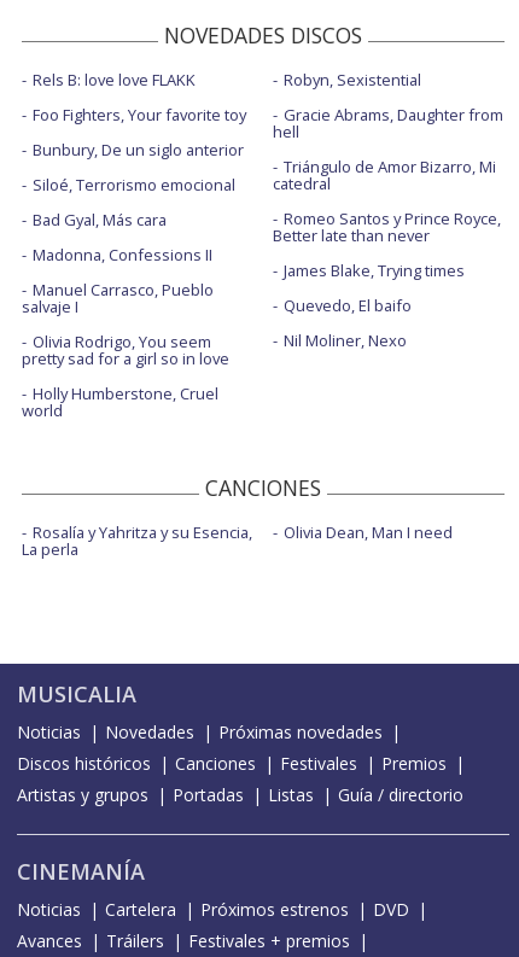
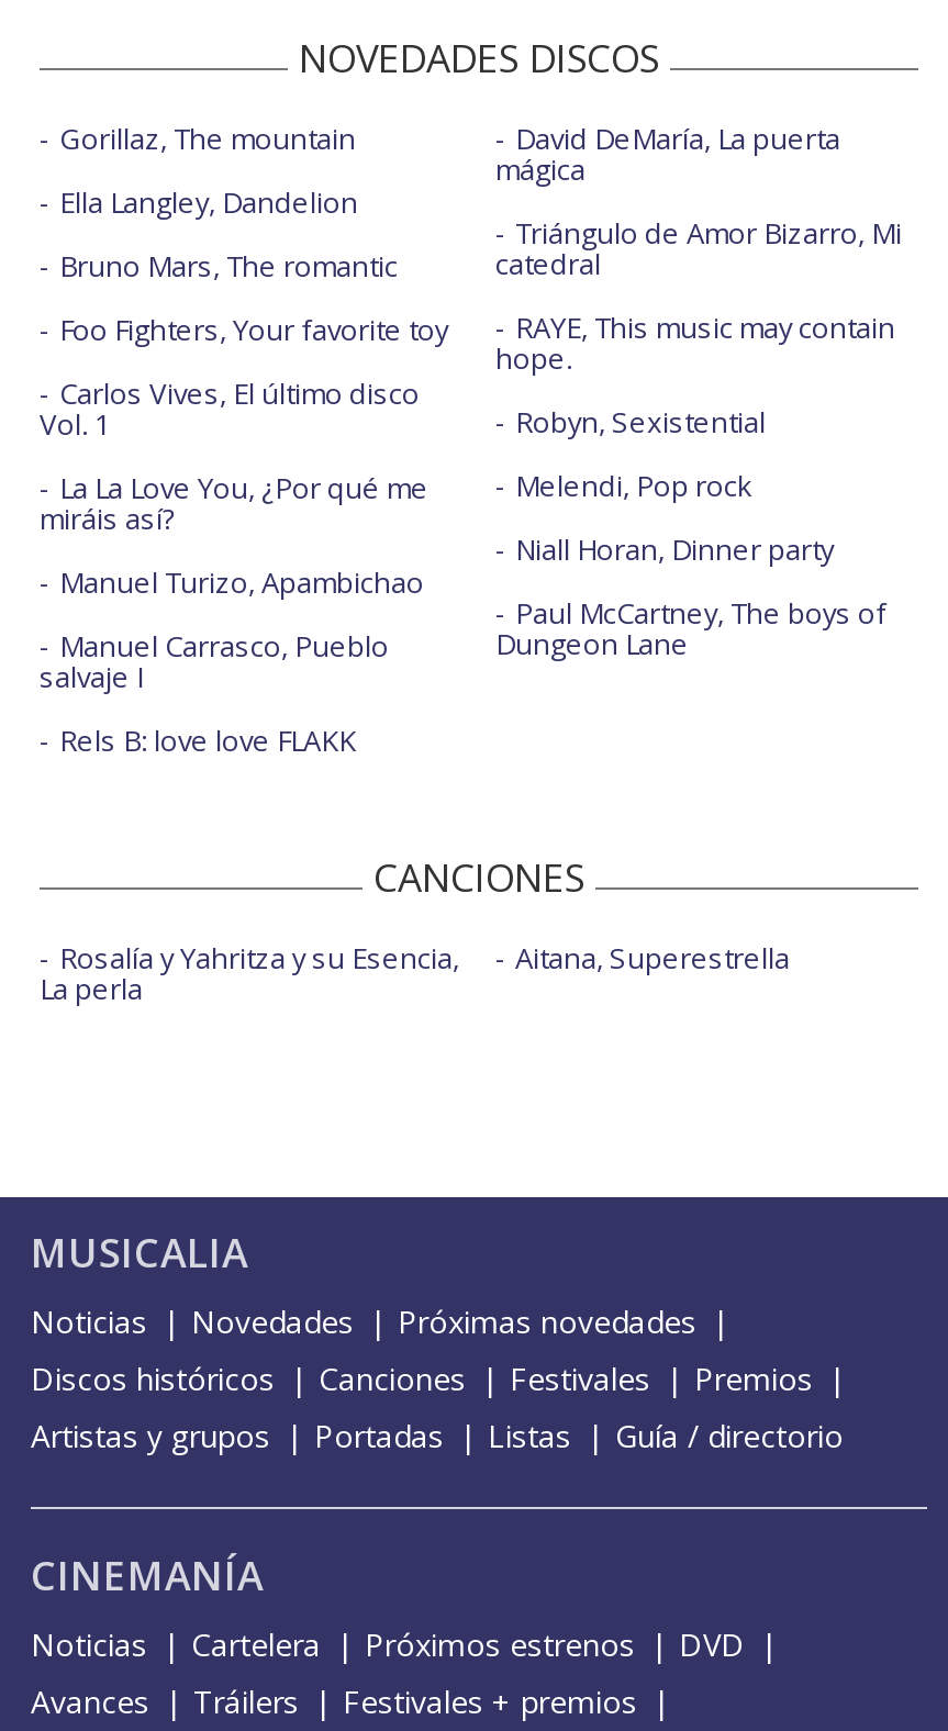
+ Gorillaz, The mountain
+ Ella Langley, Dandelion
+ Bruno Mars, The romantic

moved down: Rels B: love love FLAKK

moved down: Robyn, Sexistential

moved down: Foo Fighters, Your favorite toy

- Gracie Abrams, Daughter from
- hell
+ David DeMaría, La puerta
+ mágica

- Bunbury, De un siglo anterior
- Siloé, Terrorismo emocional
- Bad Gyal, Más cara
- Madonna, Confessions II
+ Carlos Vives, El último disco
+ Vol. 1
+ La La Love You, ¿Por qué me
+ miráis así?
+ Manuel Turizo, Apambichao

moved up: Triángulo de Amor Bizarro, Mi | catedral

- Romeo Santos y Prince Royce,
- Better late than never
- James Blake, Trying times
- Quevedo, El baifo
- Nil Moliner, Nexo
+ RAYE, This music may contain
+ hope.
+ Melendi, Pop rock
+ Niall Horan, Dinner party
+ Paul McCartney, The boys of
+ Dungeon Lane

moved down: Manuel Carrasco, Pueblo

moved down: salvaje I

- Olivia Rodrigo, You seem
- pretty sad for a girl so in love
- Holly Humberstone, Cruel
- world

- Olivia Dean, Man I need
+ Aitana, Superestrella
